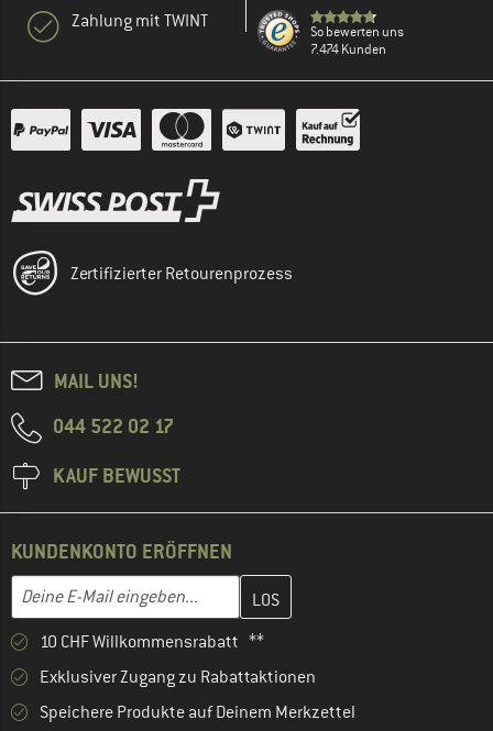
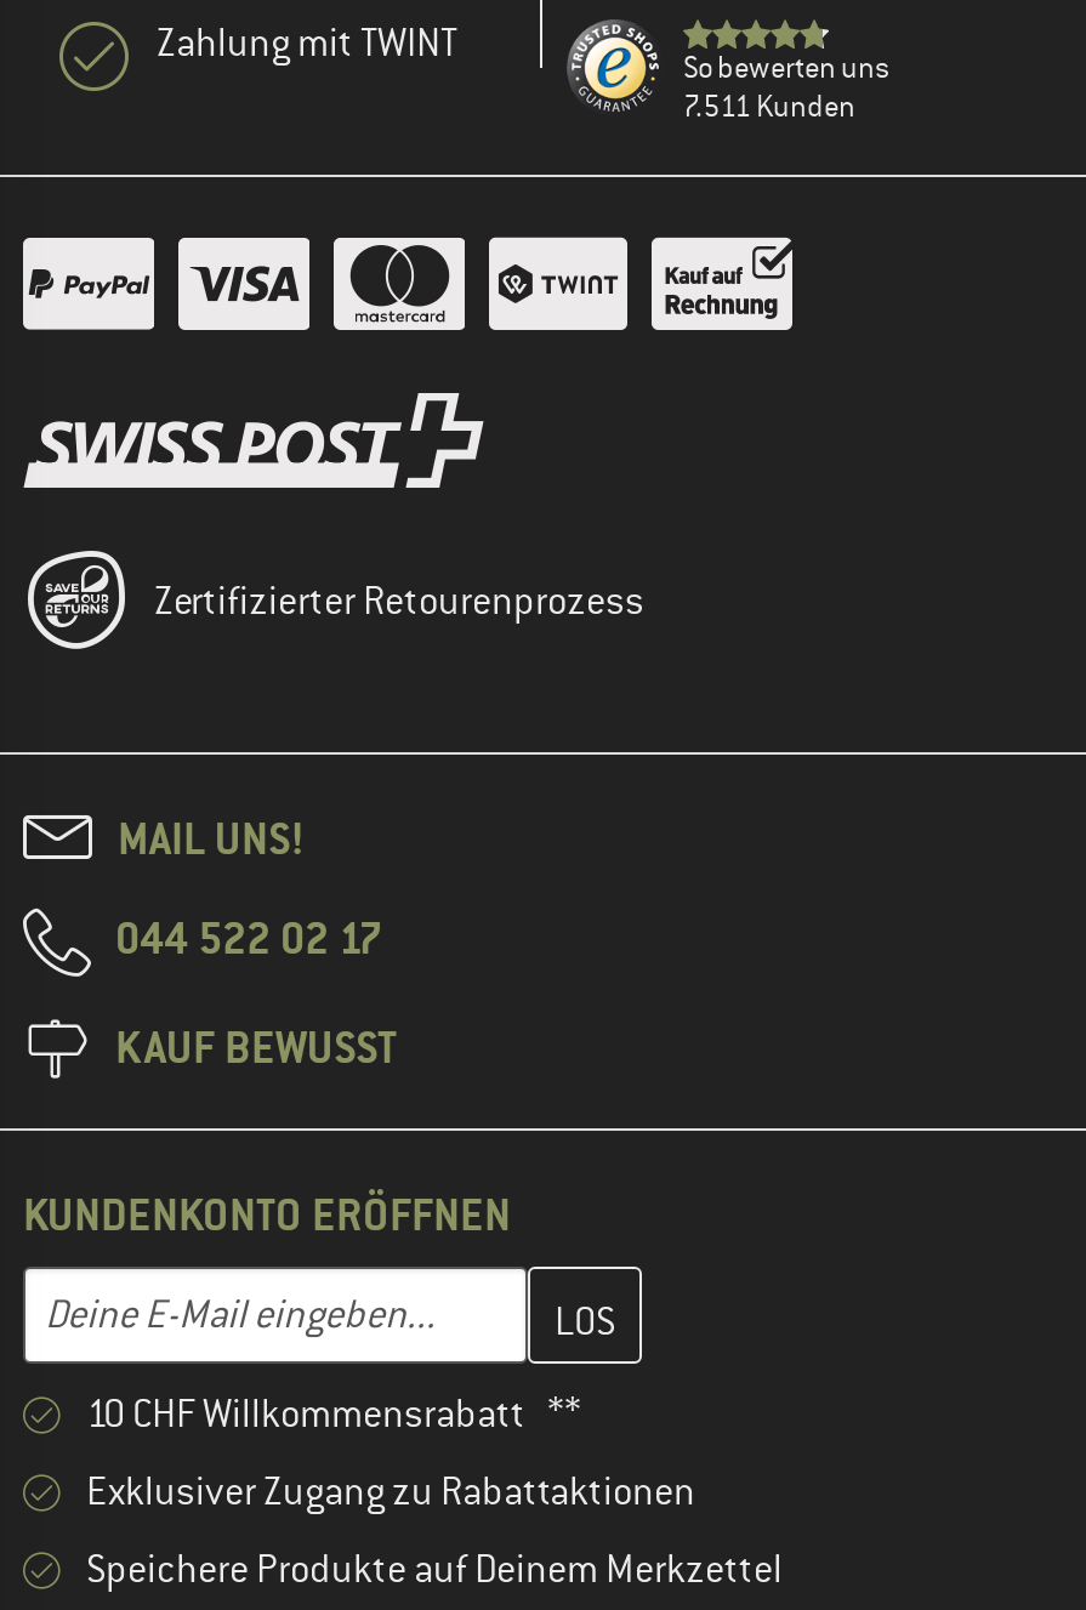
- 7.474 Kunden
+ 7.511 Kunden
